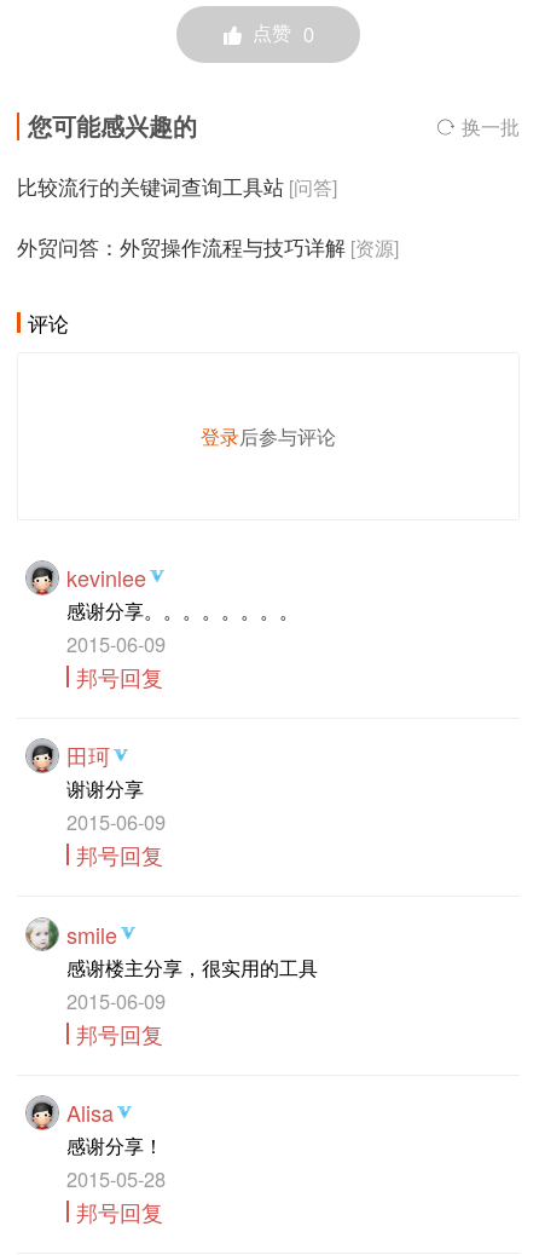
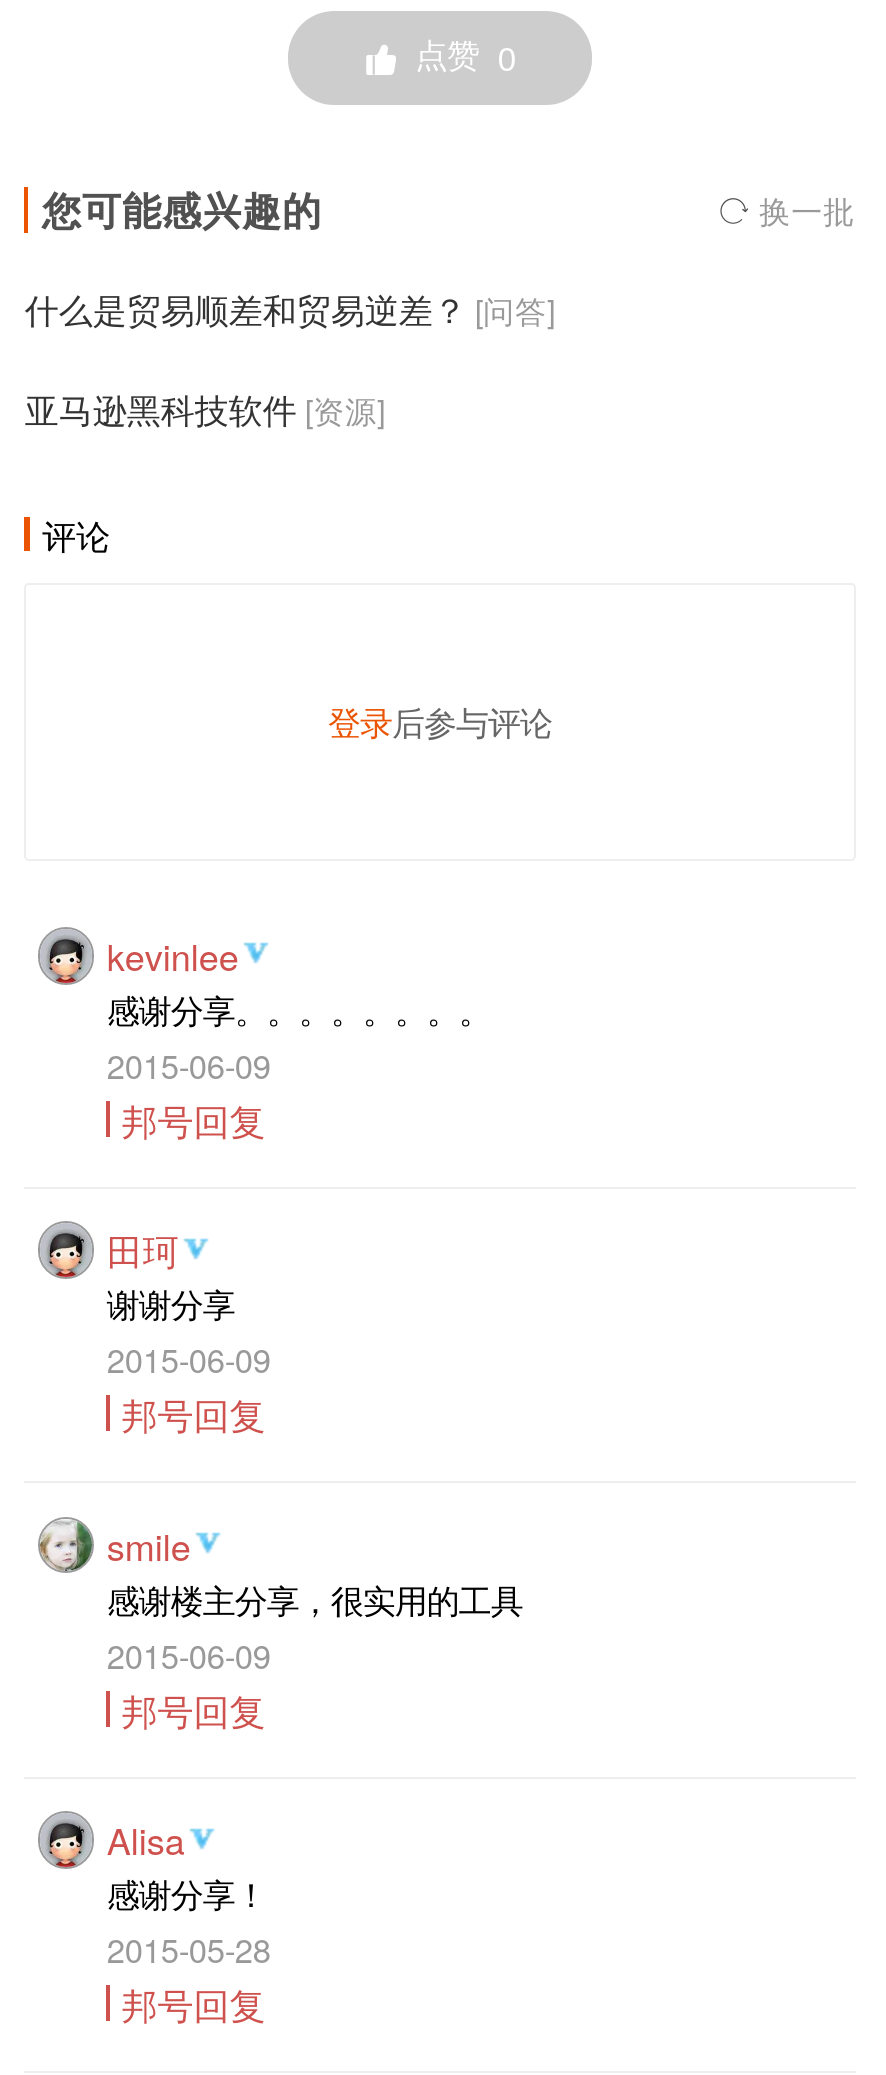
- 比较流行的关键词查询工具站 [问答]
+ 什么是贸易顺差和贸易逆差？ [问答]

- 外贸问答：外贸操作流程与技巧详解 [资源]
+ 亚马逊黑科技软件 [资源]
